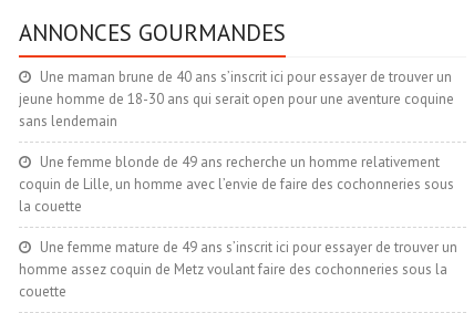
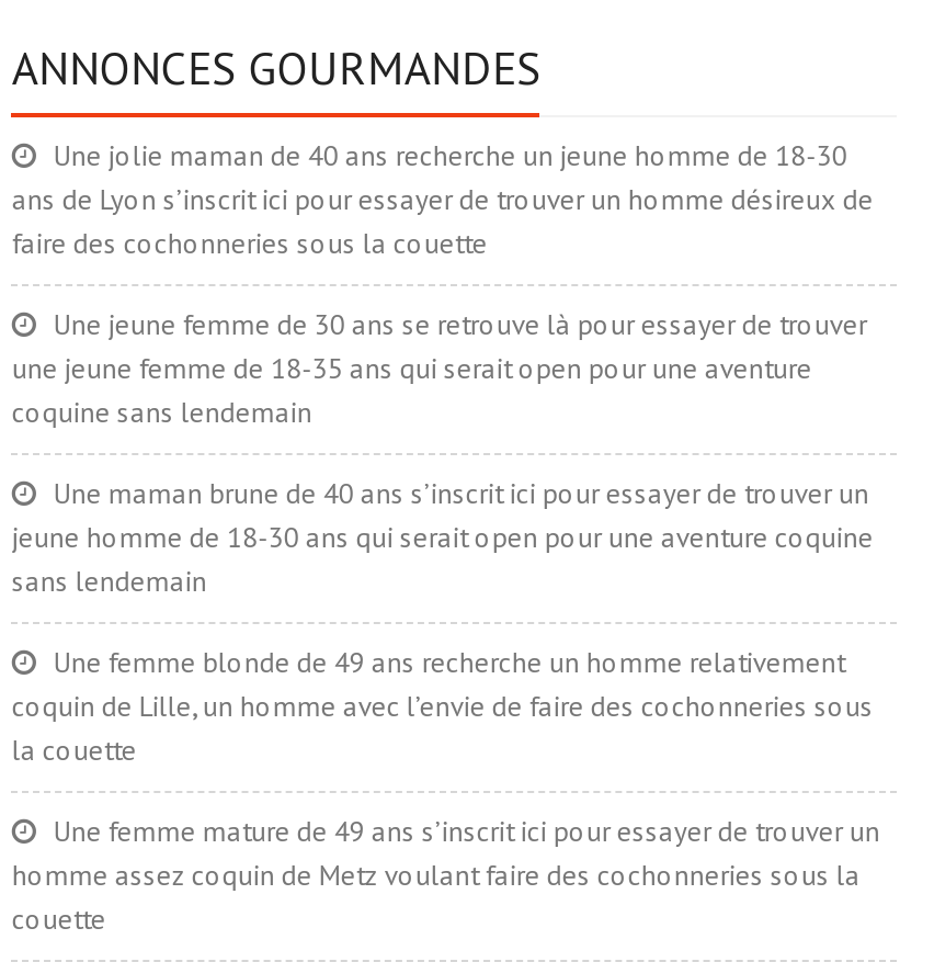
+ Une jolie maman de 40 ans recherche un jeune homme de 18-30
+ ans de Lyon s’inscrit ici pour essayer de trouver un homme désireux de
+ faire des cochonneries sous la couette
+ Une jeune femme de 30 ans se retrouve là pour essayer de trouver
+ une jeune femme de 18-35 ans qui serait open pour une aventure
+ coquine sans lendemain
